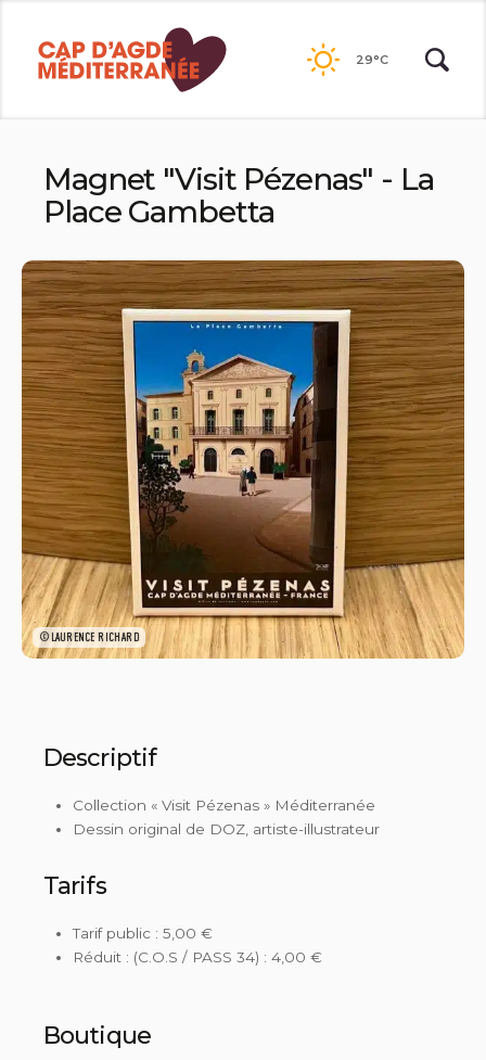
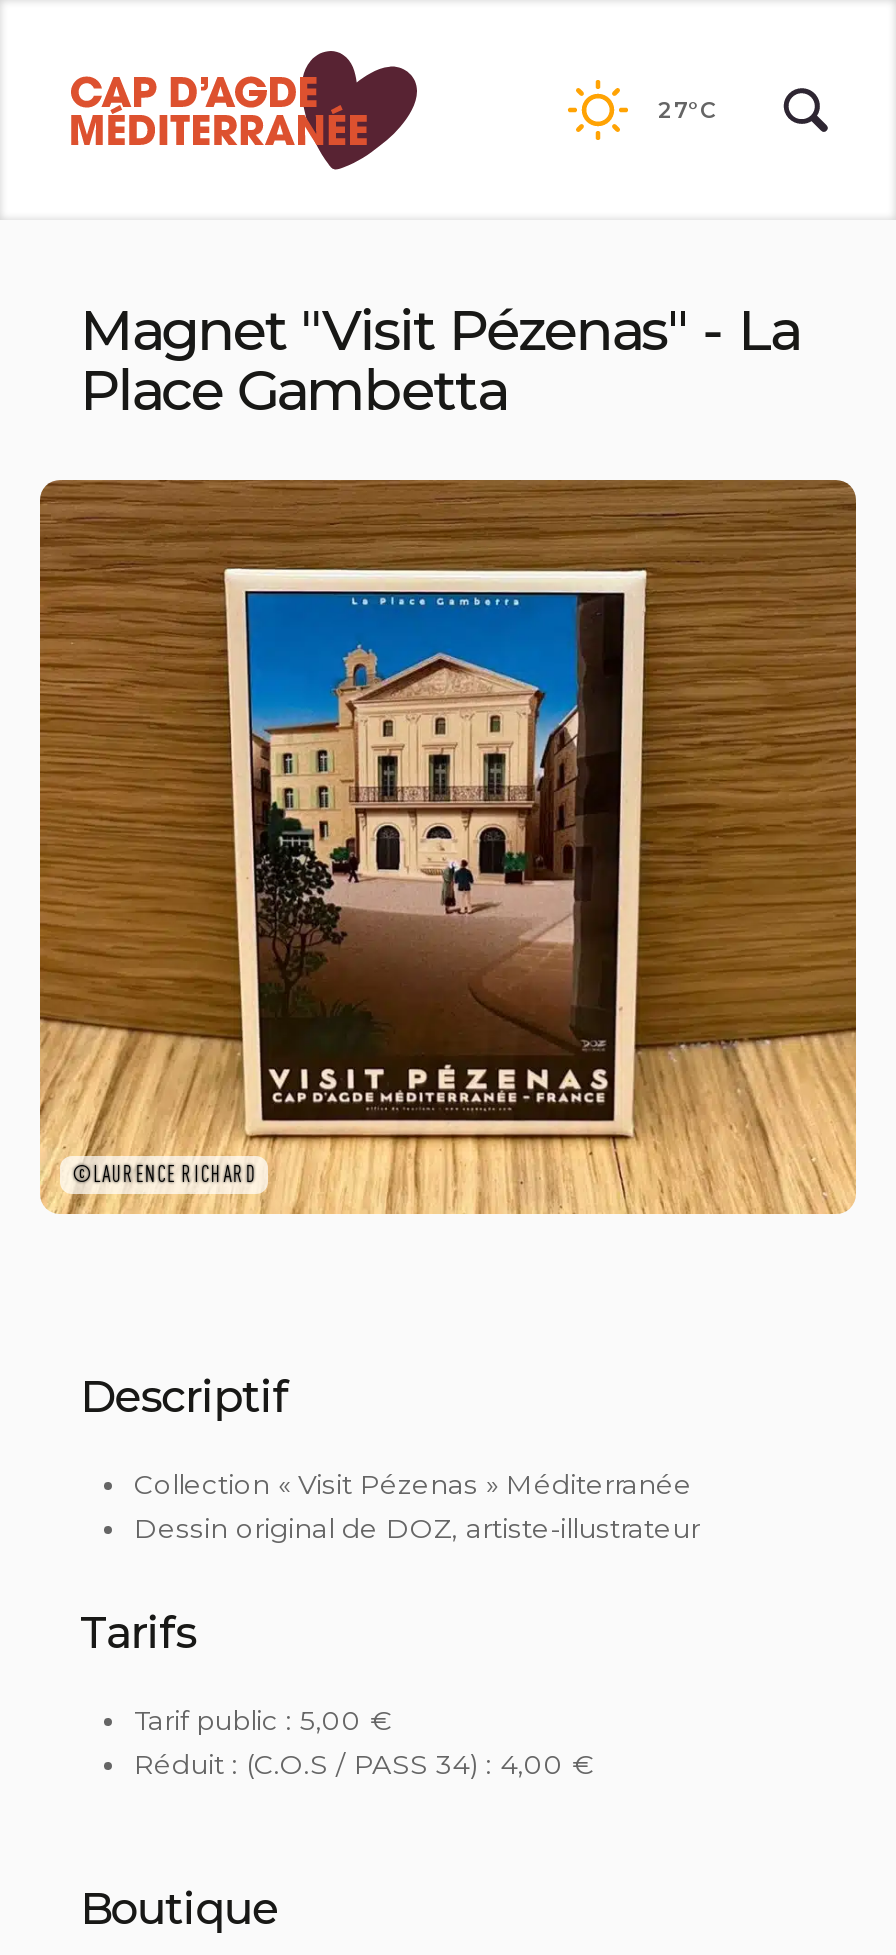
- 29°C
+ 27°C
